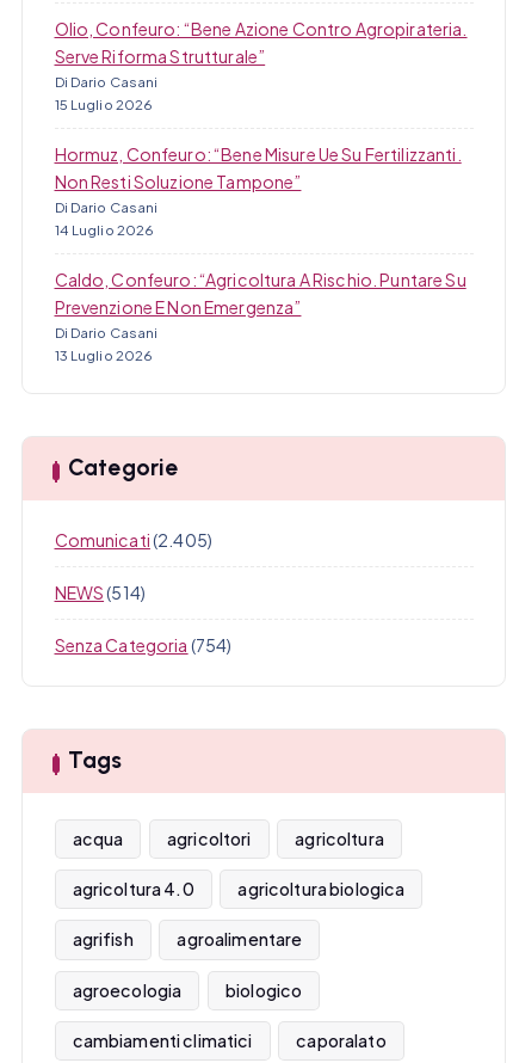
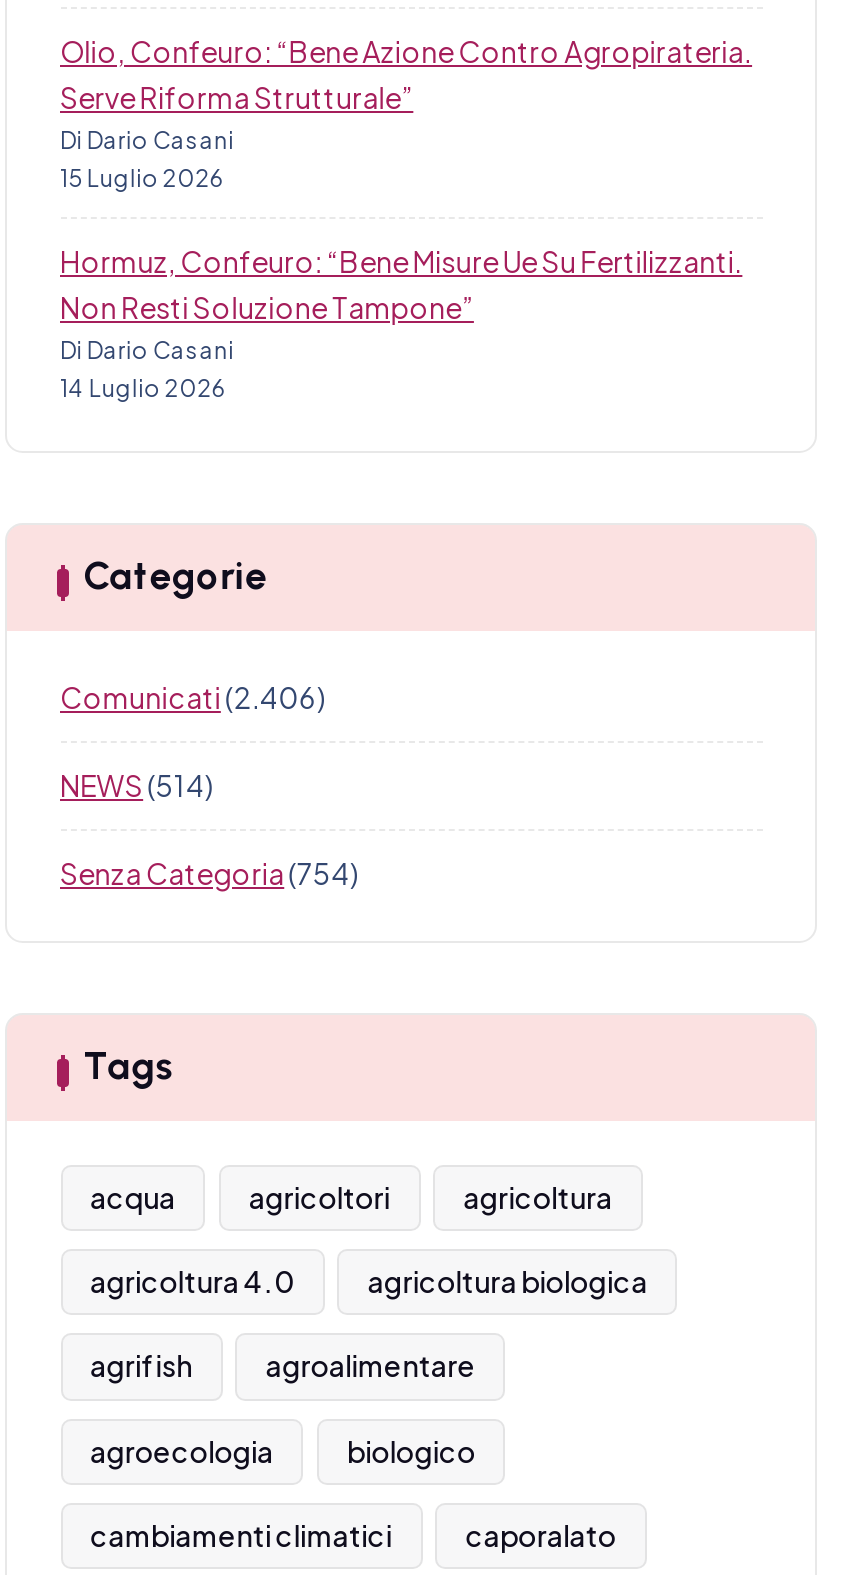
- Caldo, Confeuro: “Agricoltura A Rischio. Puntare Su
- Prevenzione E Non Emergenza”
- Di Dario Casani
- 13 Luglio 2026

- Comunicati (2.405)
+ Comunicati (2.406)
